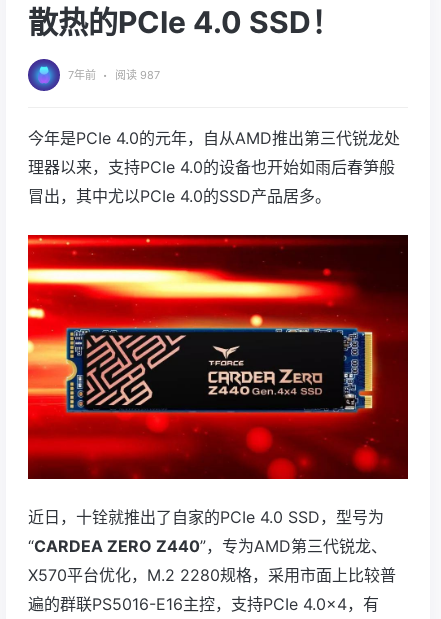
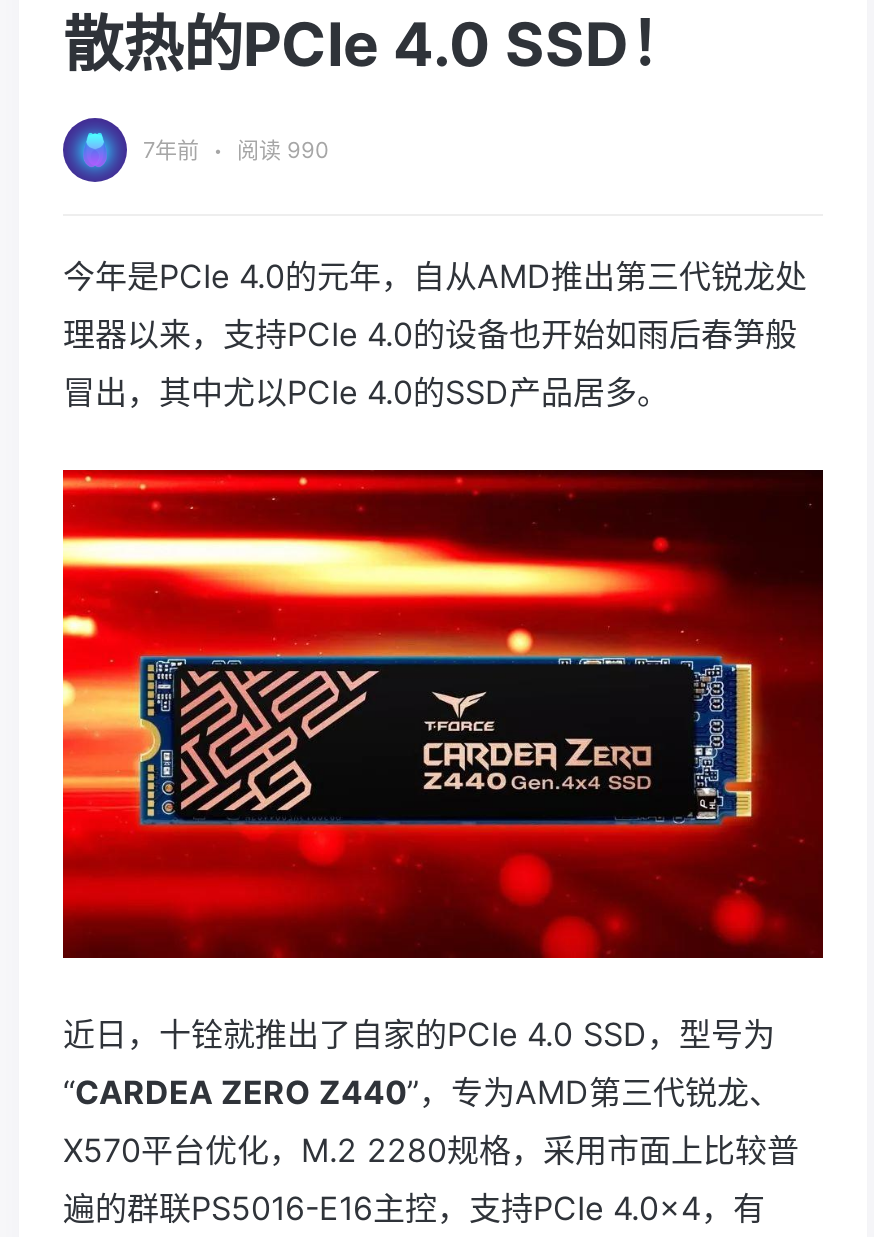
- 7年前 阅读 987
+ 7年前 阅读 990
